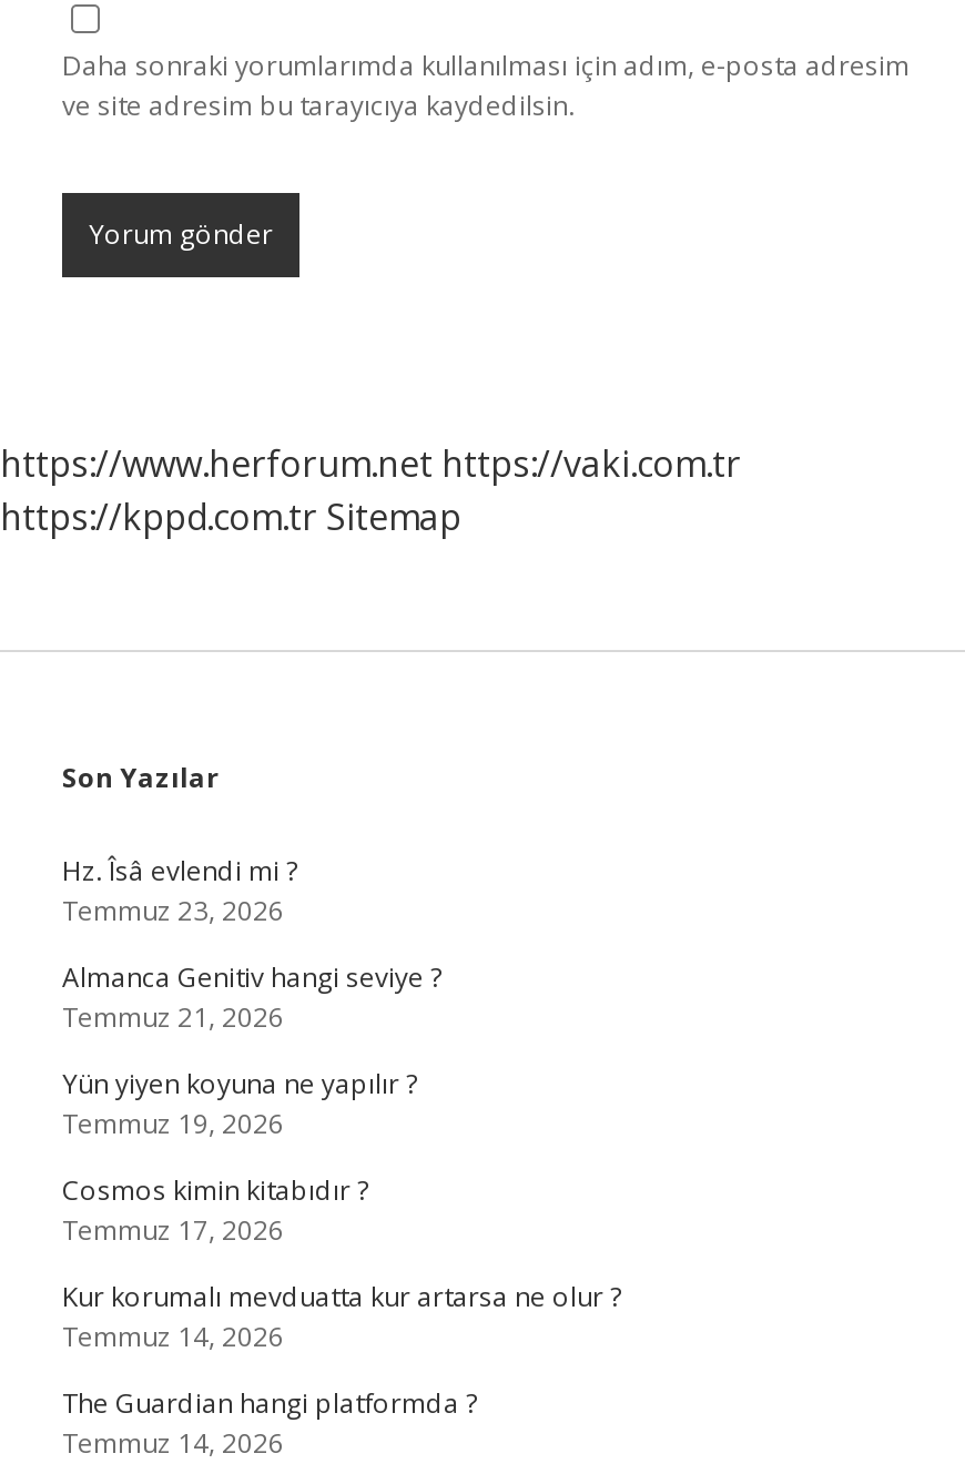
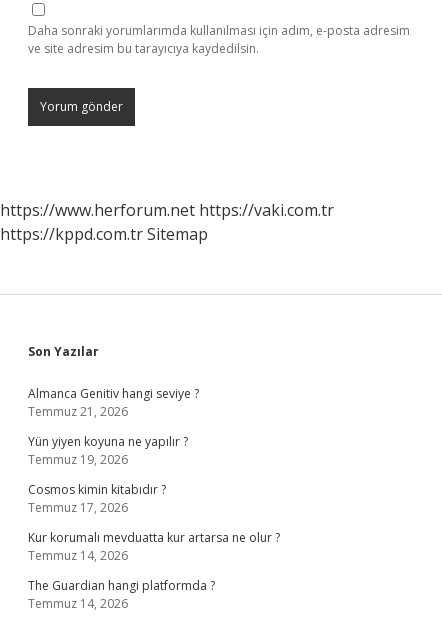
- Hz. Îsâ evlendi mi ?
- Temmuz 23, 2026
